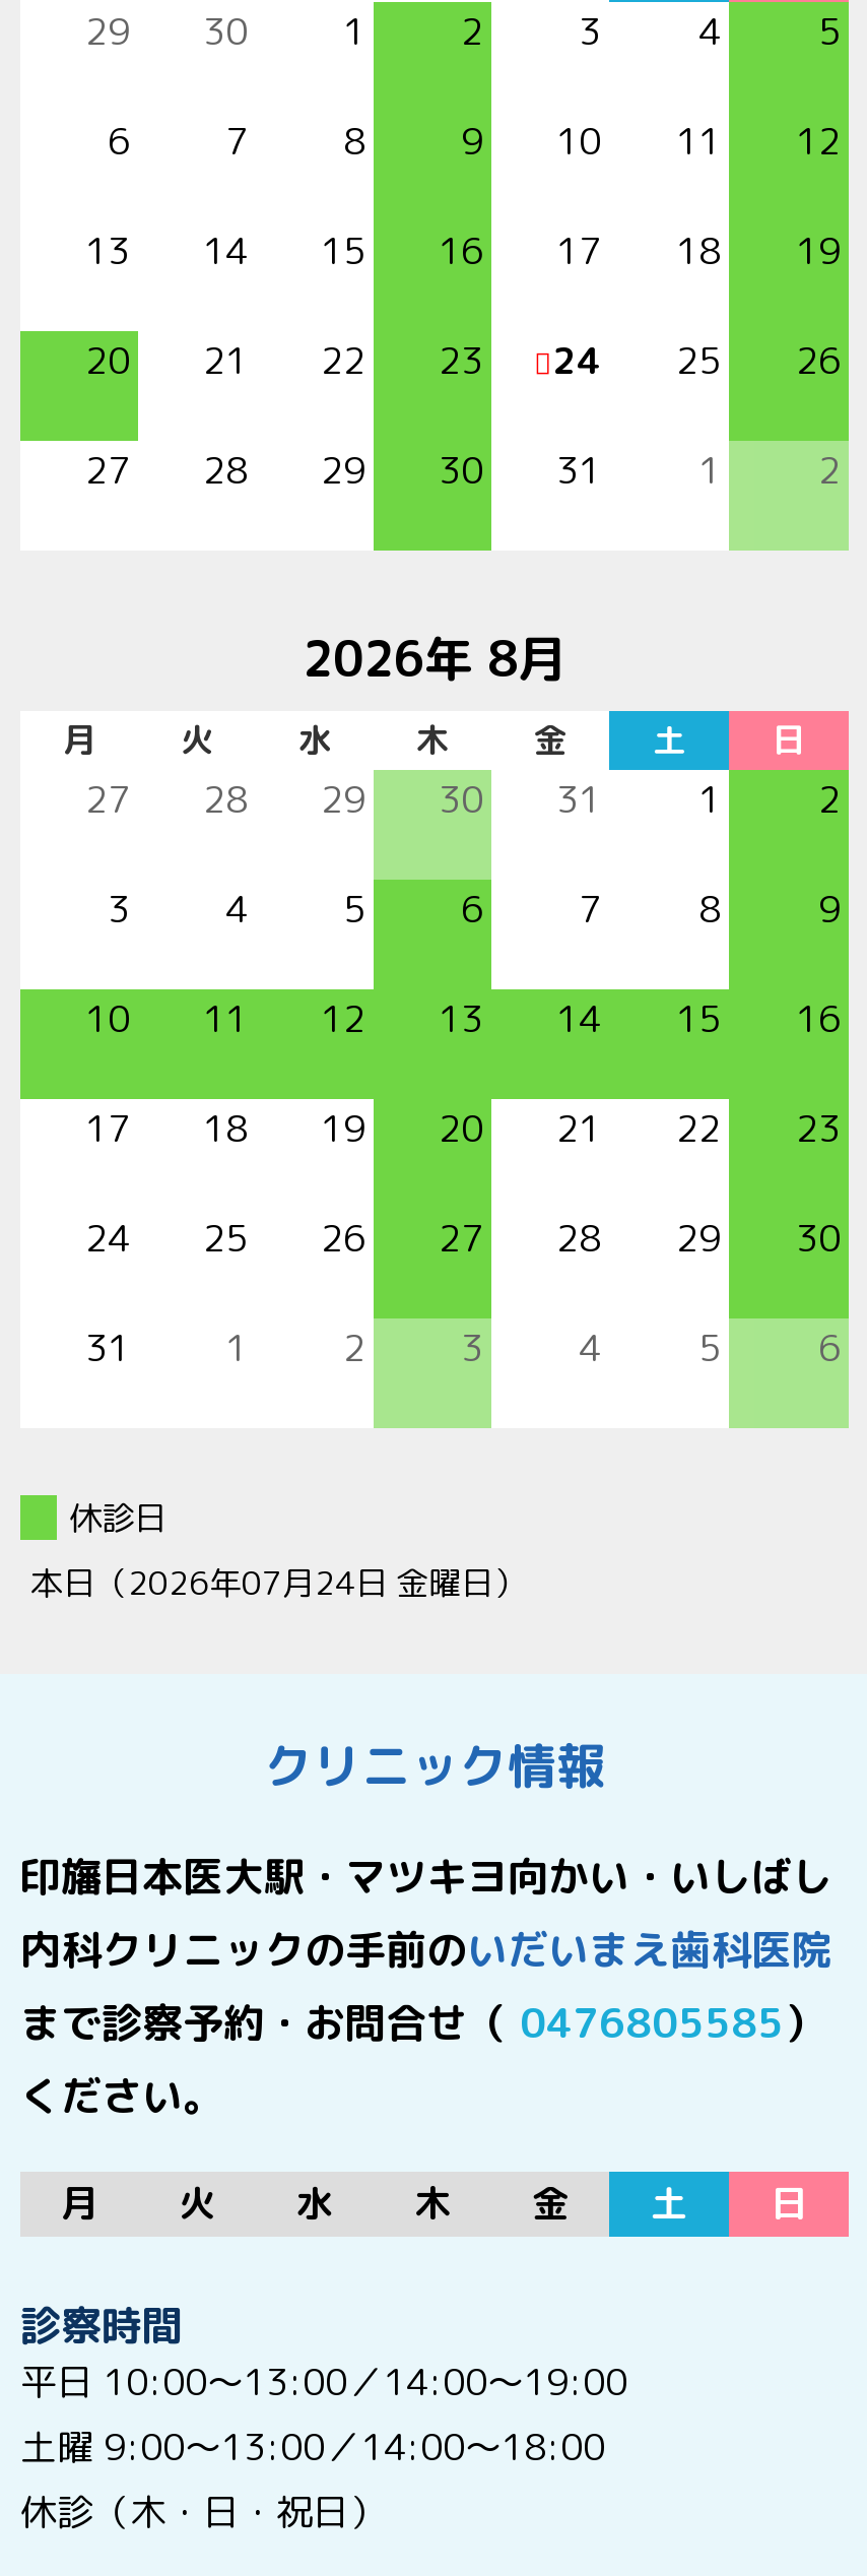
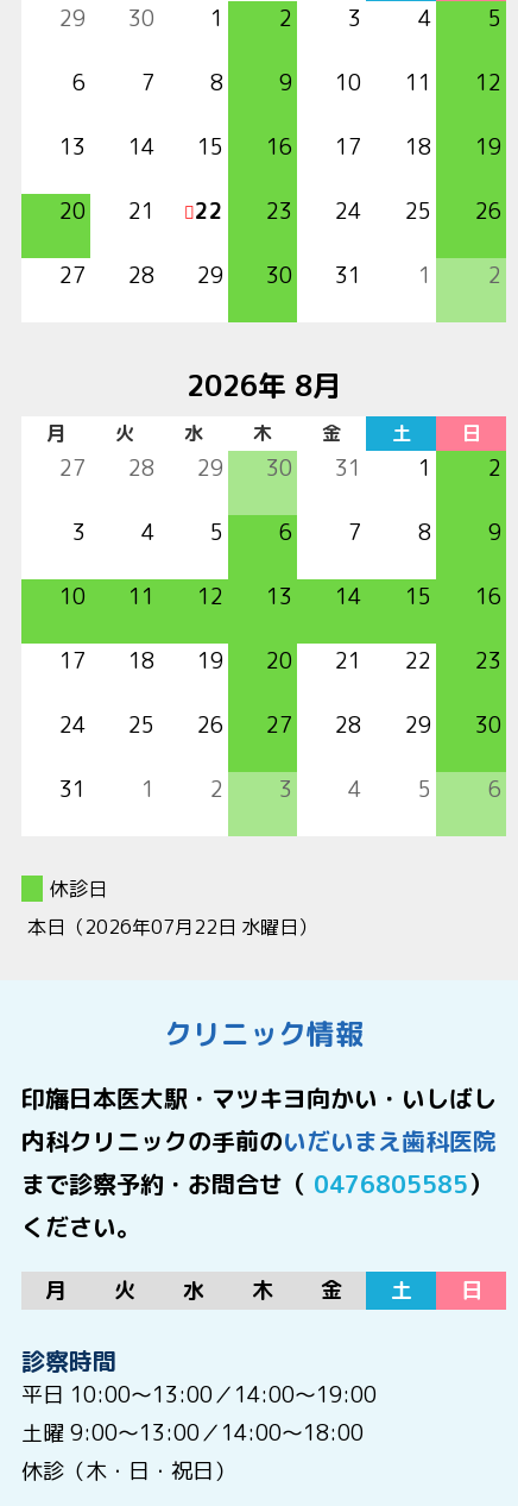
- 本日（2026年07月24日 金曜日）
+ 本日（2026年07月22日 水曜日）
